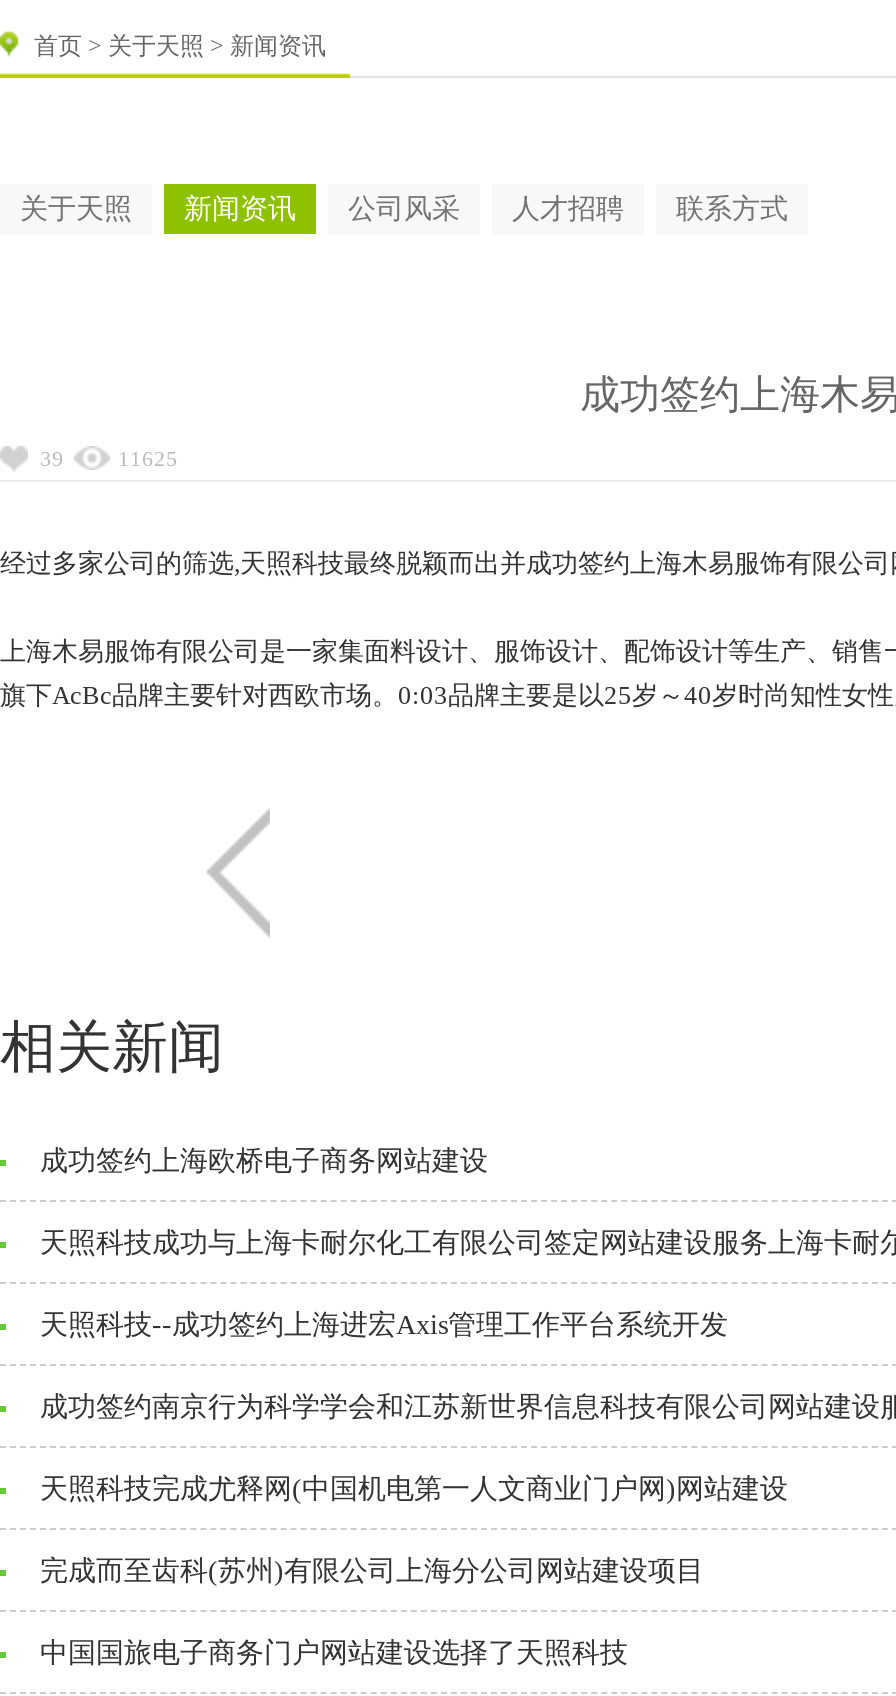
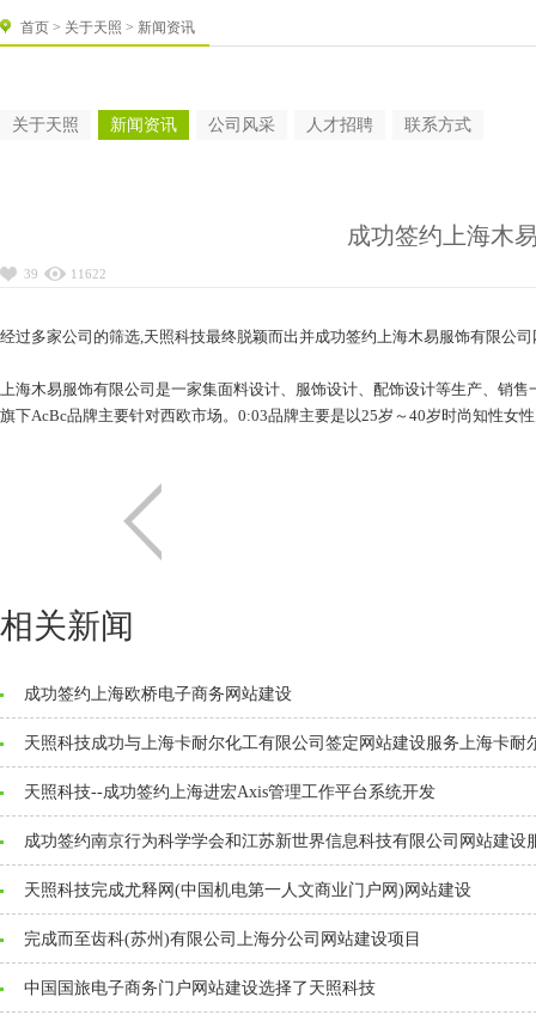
- 11625
+ 11622
